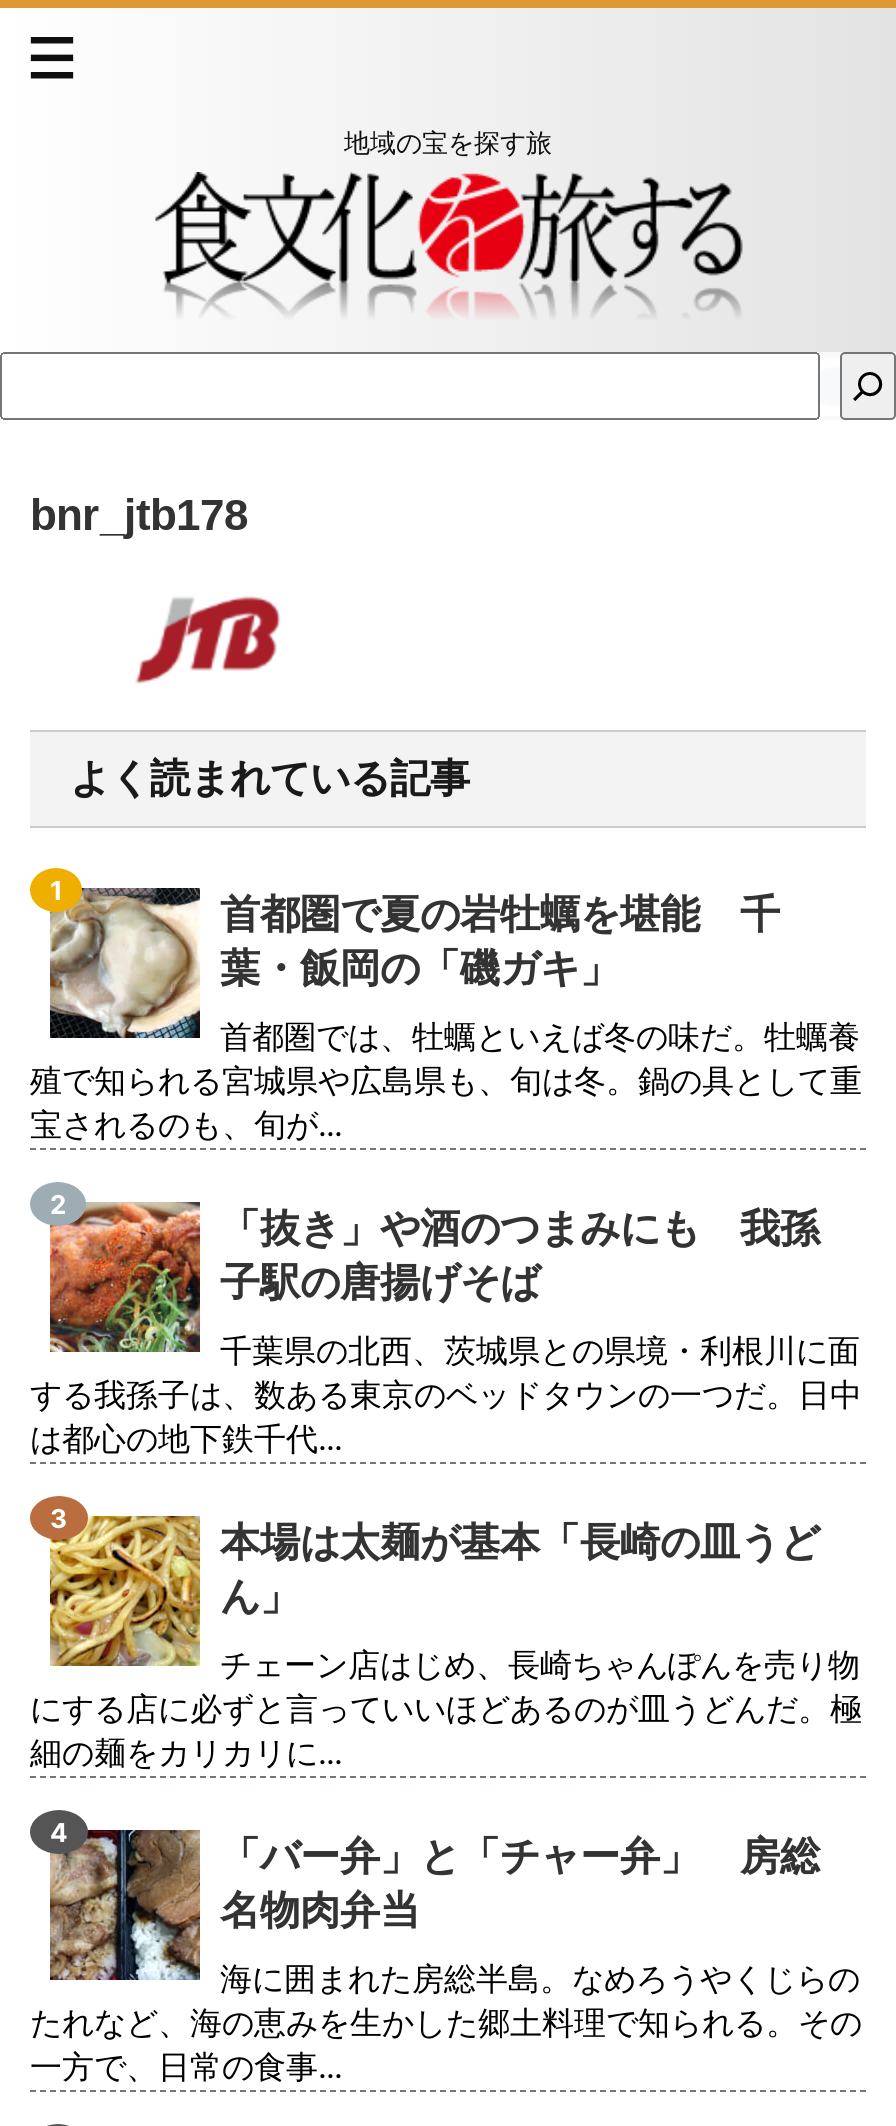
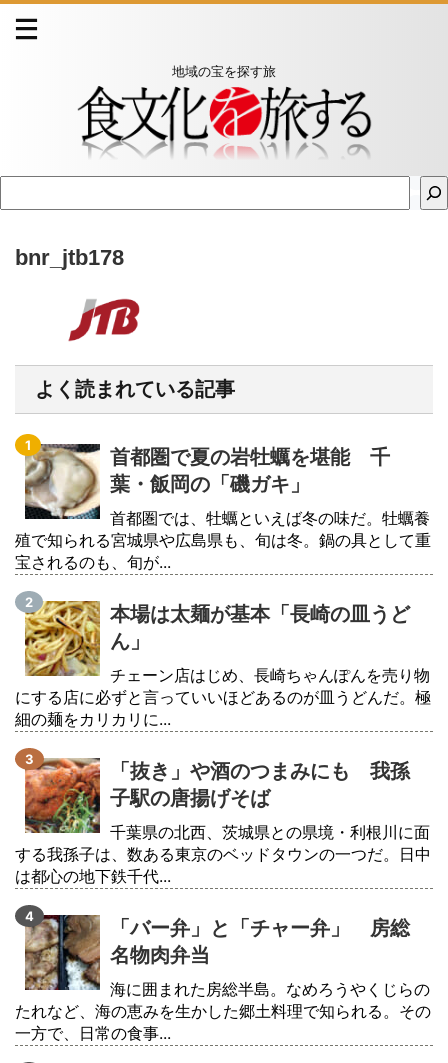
moved down: [image] | 「抜き」や酒のつまみにも 我孫 | 子駅の唐揚げそば | 千葉県の北西、茨城県との県境・利根川に面 | する我孫子は、数ある東京のベッドタウンの一つだ。日中 | は都心の地下鉄千代...

moved up: [image] | 本場は太麺が基本「長崎の皿うど | ん」 | チェーン店はじめ、長崎ちゃんぽんを売り物 | にする店に必ずと言っていいほどあるのが皿うどんだ。極 | 細の麺をカリカリに...
